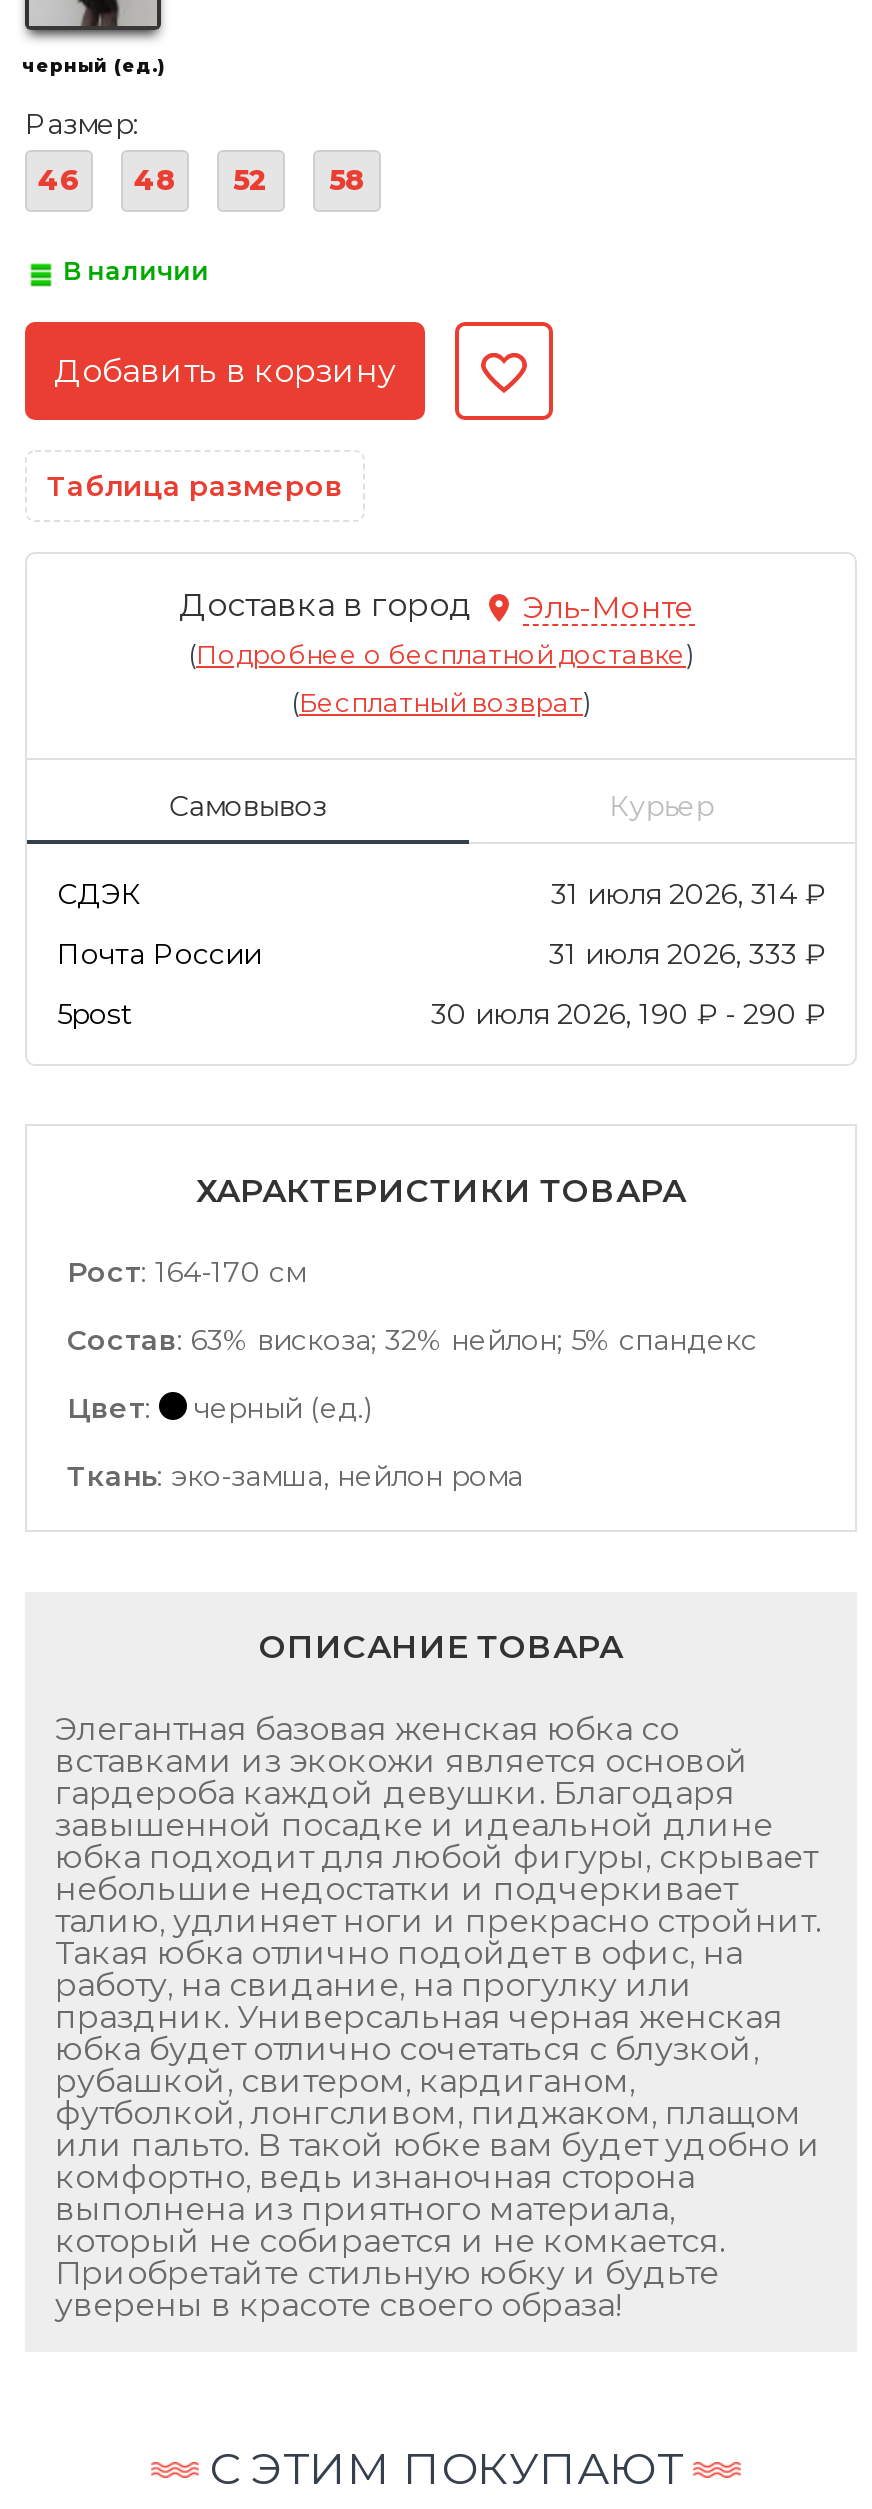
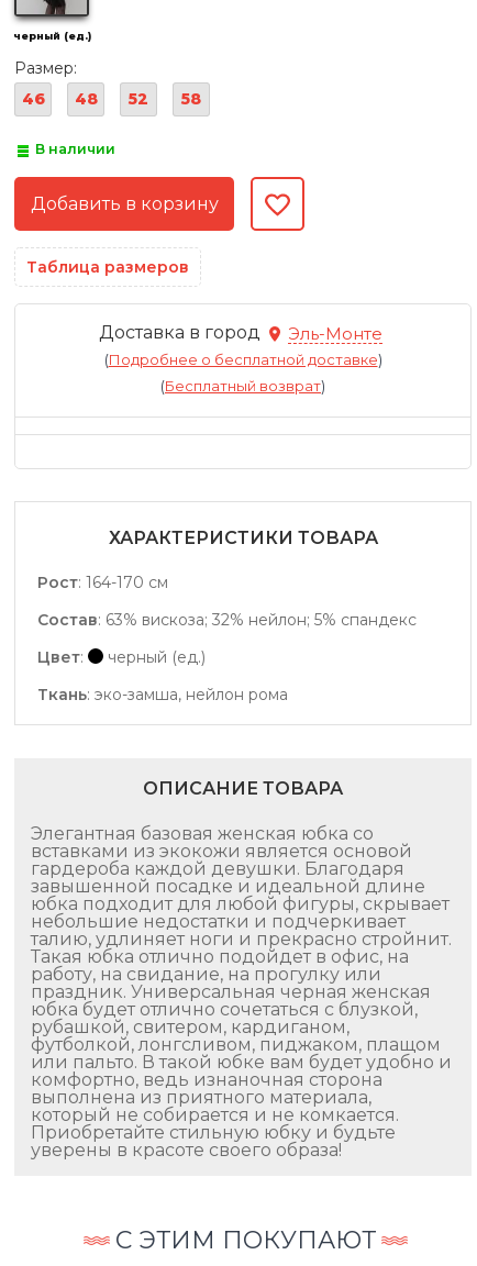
- Самовывоз
- Курьер
- СДЭК
- 31 июля 2026 314 ₽
- Почта России
- 31 июля 2026 333 ₽
- 5post
- 30 июля 2026
- 190 ₽ -
- 290 ₽
